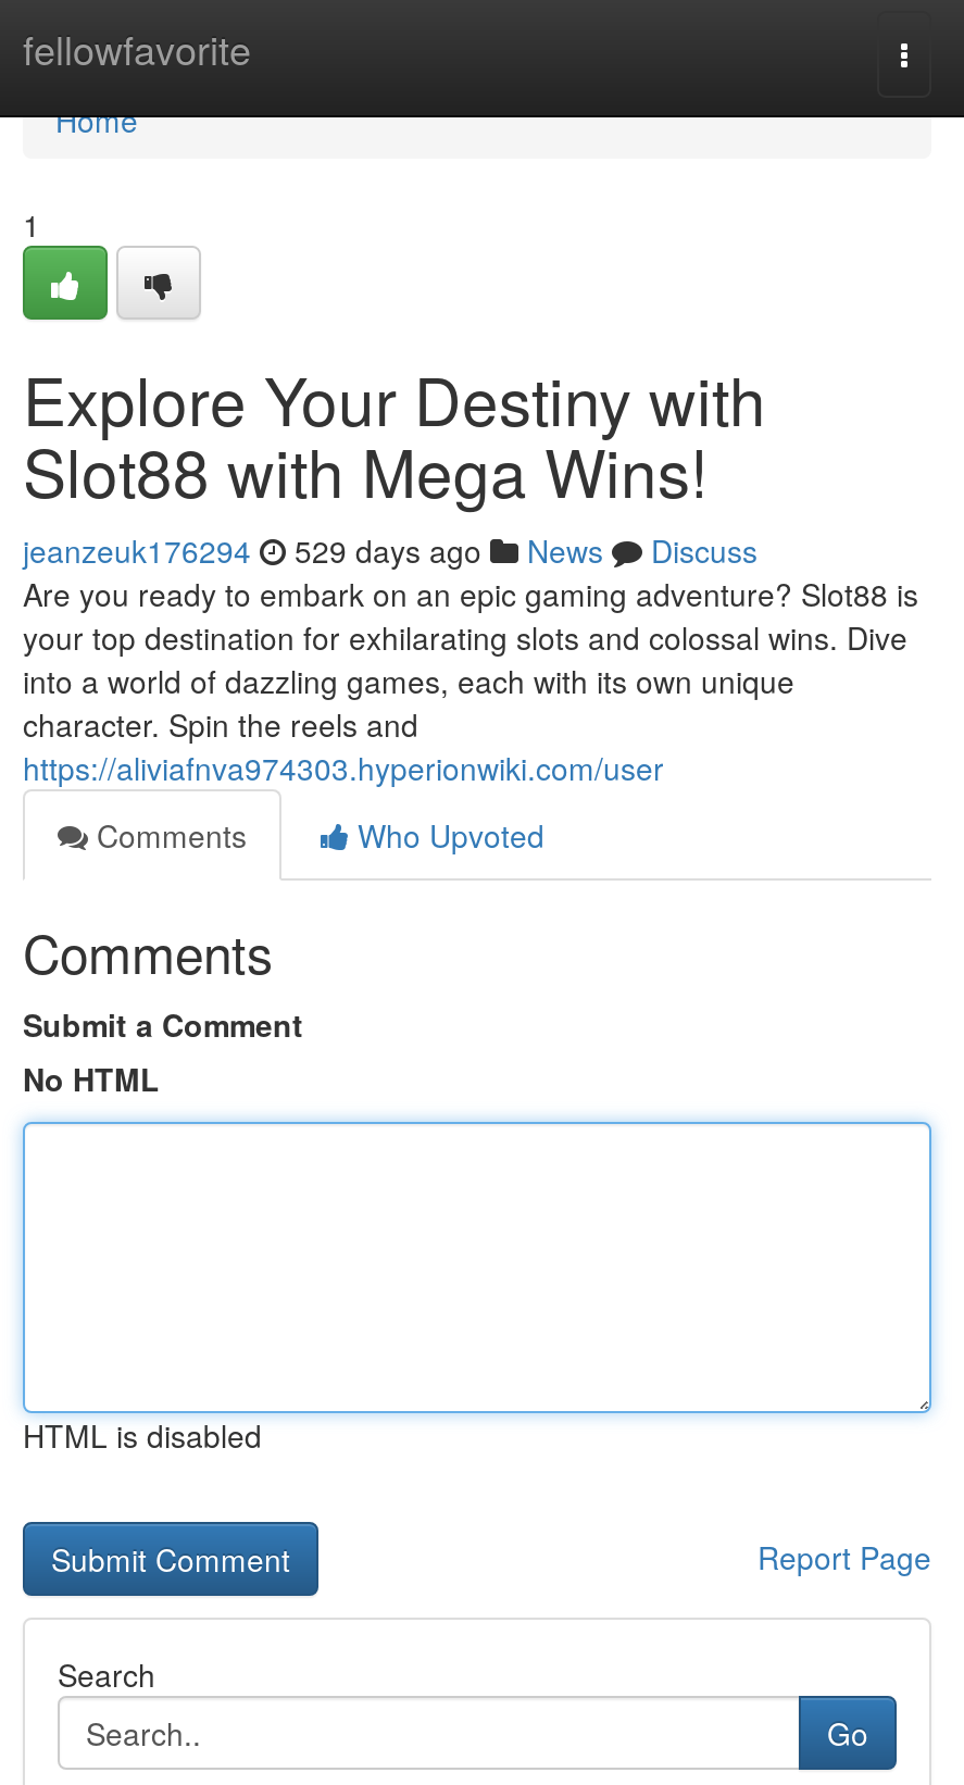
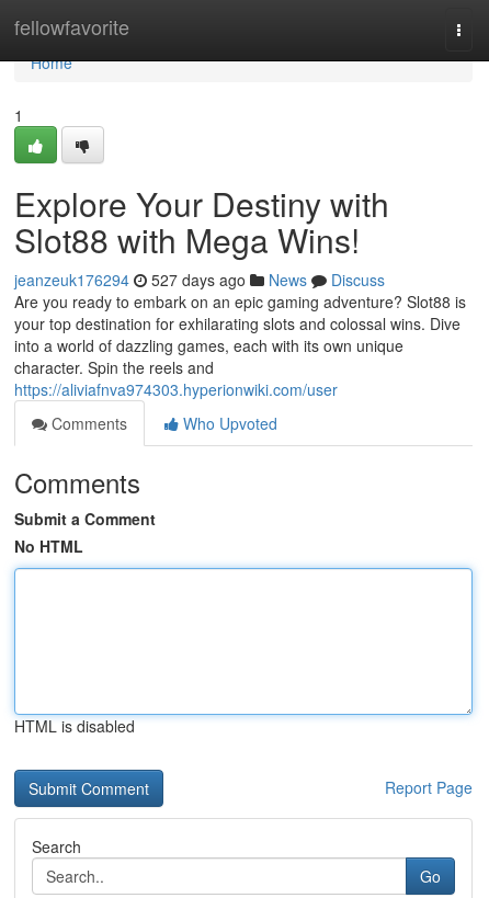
- jeanzeuk176294 529 days ago News Discuss
+ jeanzeuk176294 527 days ago News Discuss
